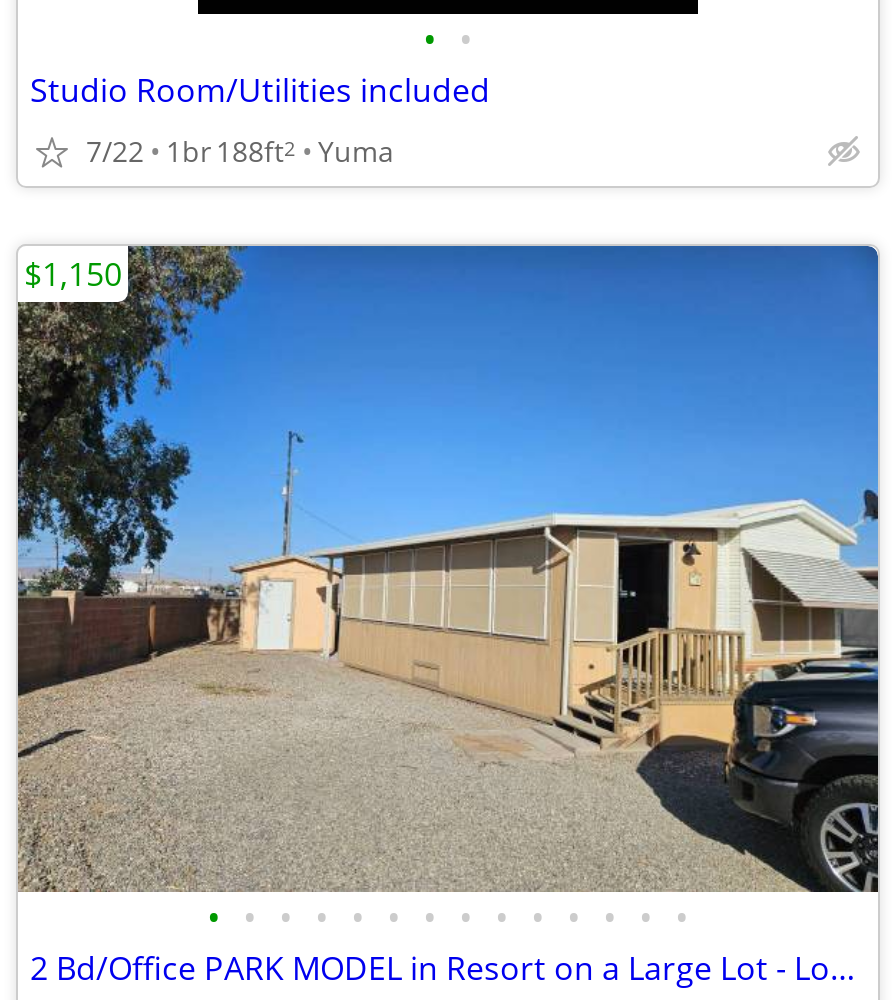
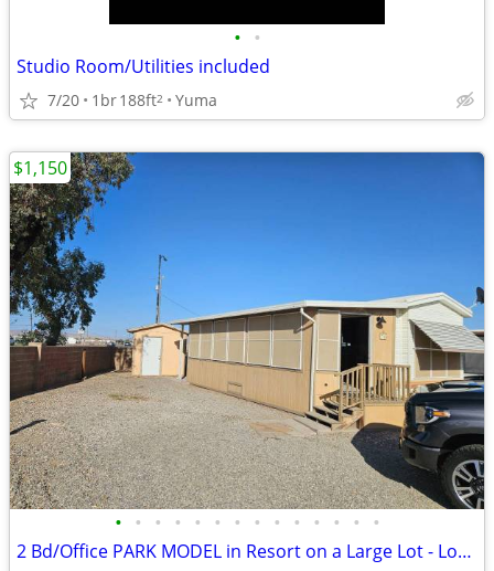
- 7/22 1br 188ft2 Yuma
+ 7/20 1br 188ft2 Yuma
